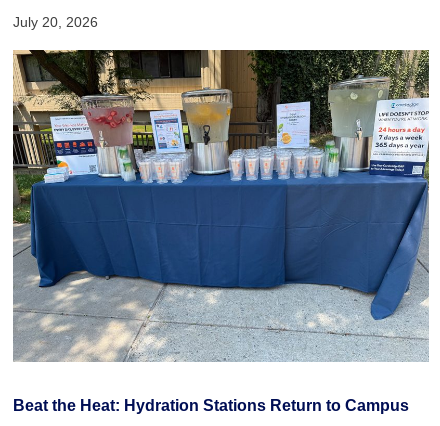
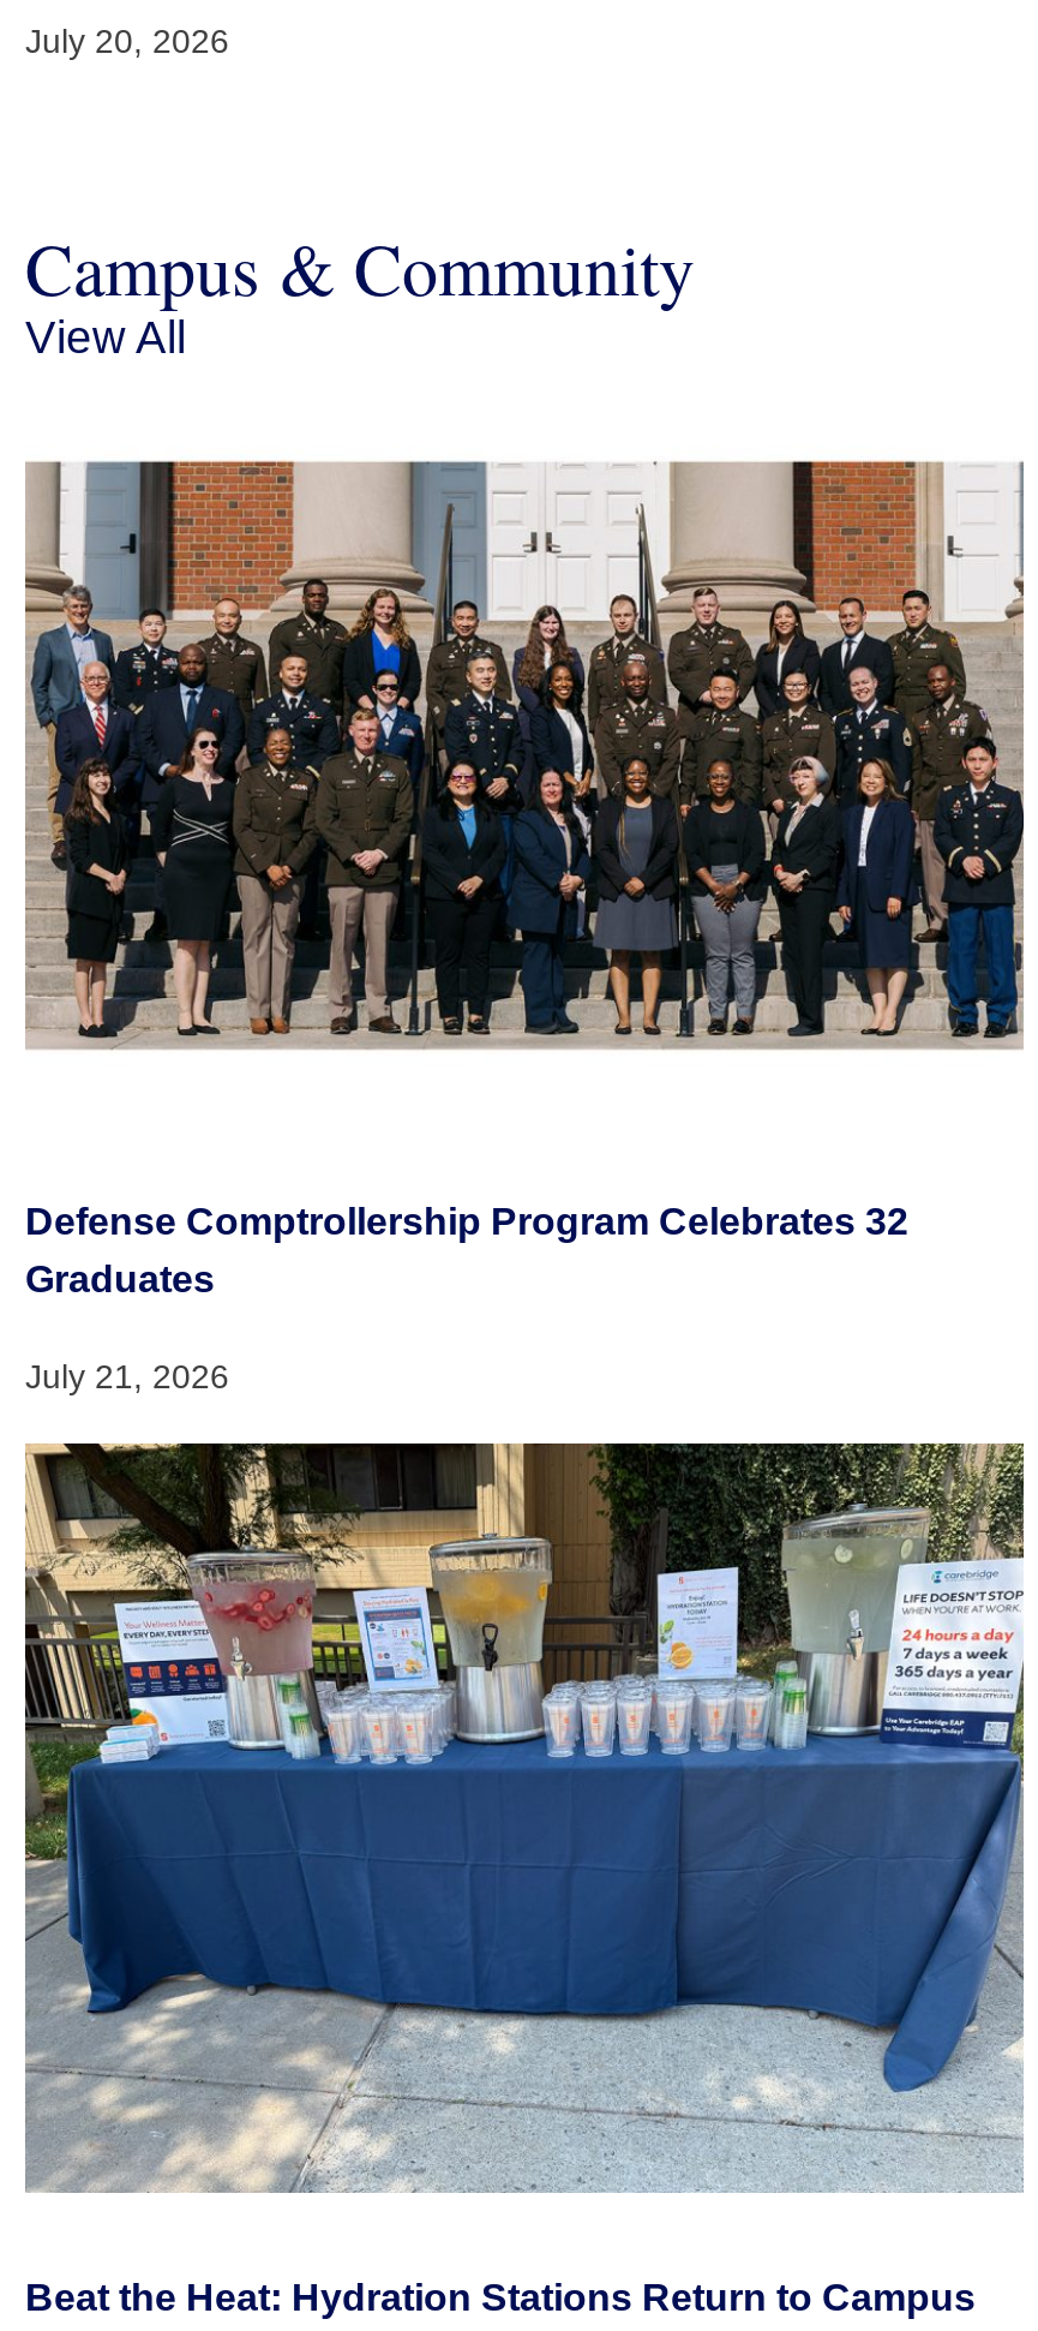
+ [image]

+ Campus & Community
+ View All

+ Defense Comptrollership Program Celebrates 32
+ Graduates
+ July 21, 2026
